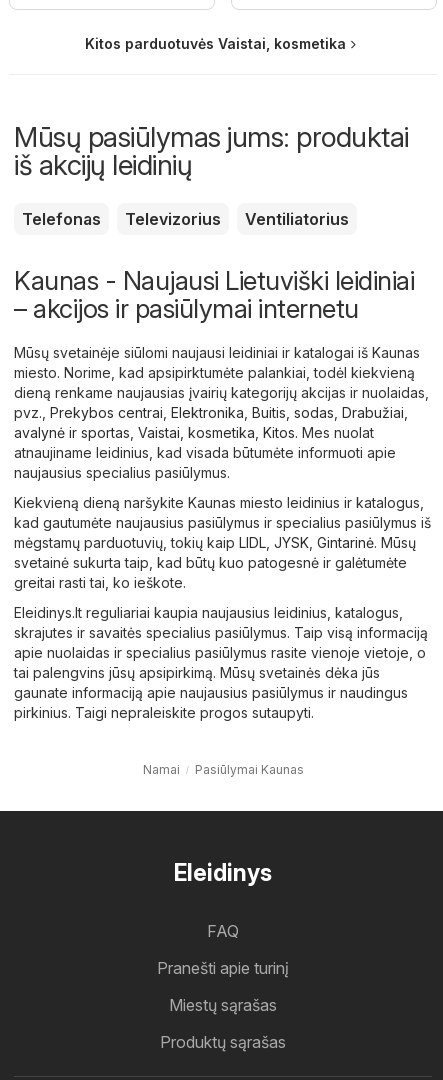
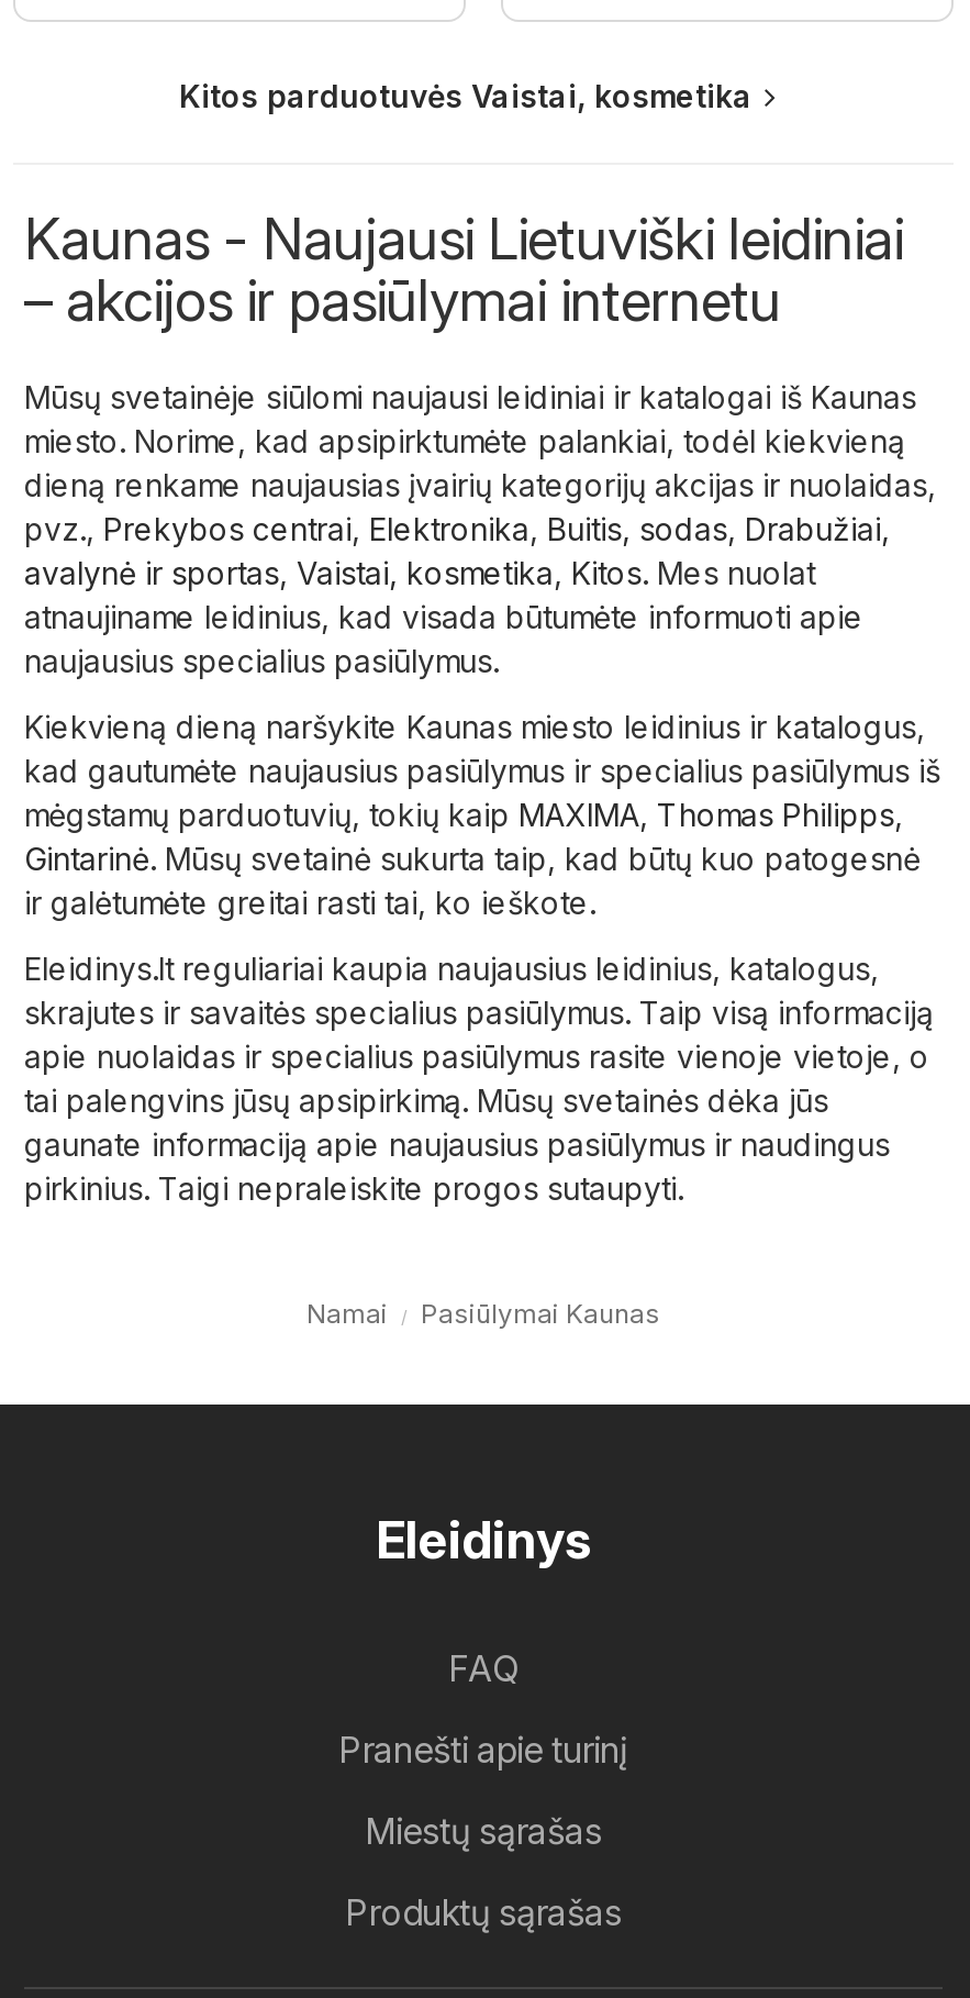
- Mūsų pasiūlymas jums: produktai
- iš akcijų leidinių
- Telefonas
- Televizorius
- Ventiliatorius

- mėgstamų parduotuvių, tokių kaip LIDL, JYSK, Gintarinė. Mūsų
- svetainė sukurta taip, kad būtų kuo patogesnė ir galėtumėte
- greitai rasti tai, ko ieškote.
+ mėgstamų parduotuvių, tokių kaip MAXIMA, Thomas Philipps,
+ Gintarinė. Mūsų svetainė sukurta taip, kad būtų kuo patogesnė
+ ir galėtumėte greitai rasti tai, ko ieškote.
